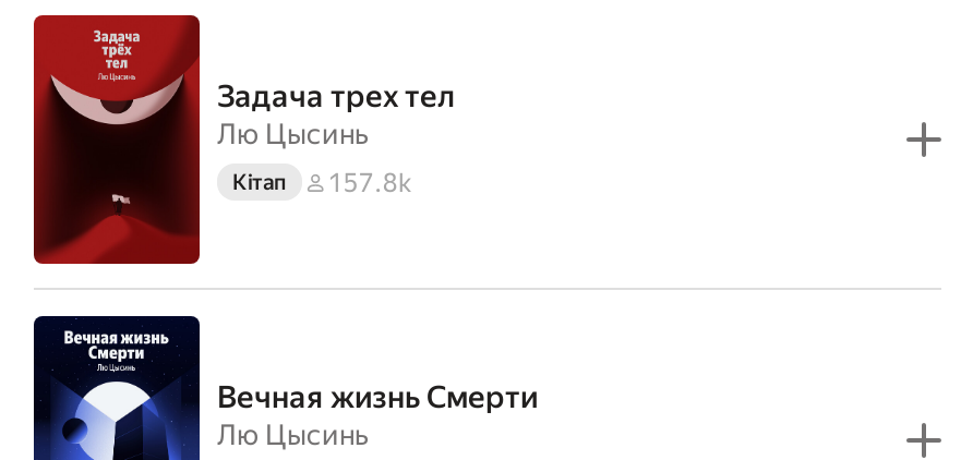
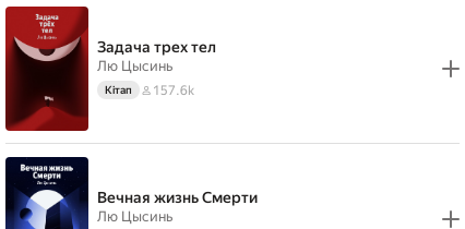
- Кітап 157.8k
+ Кітап 157.6k
